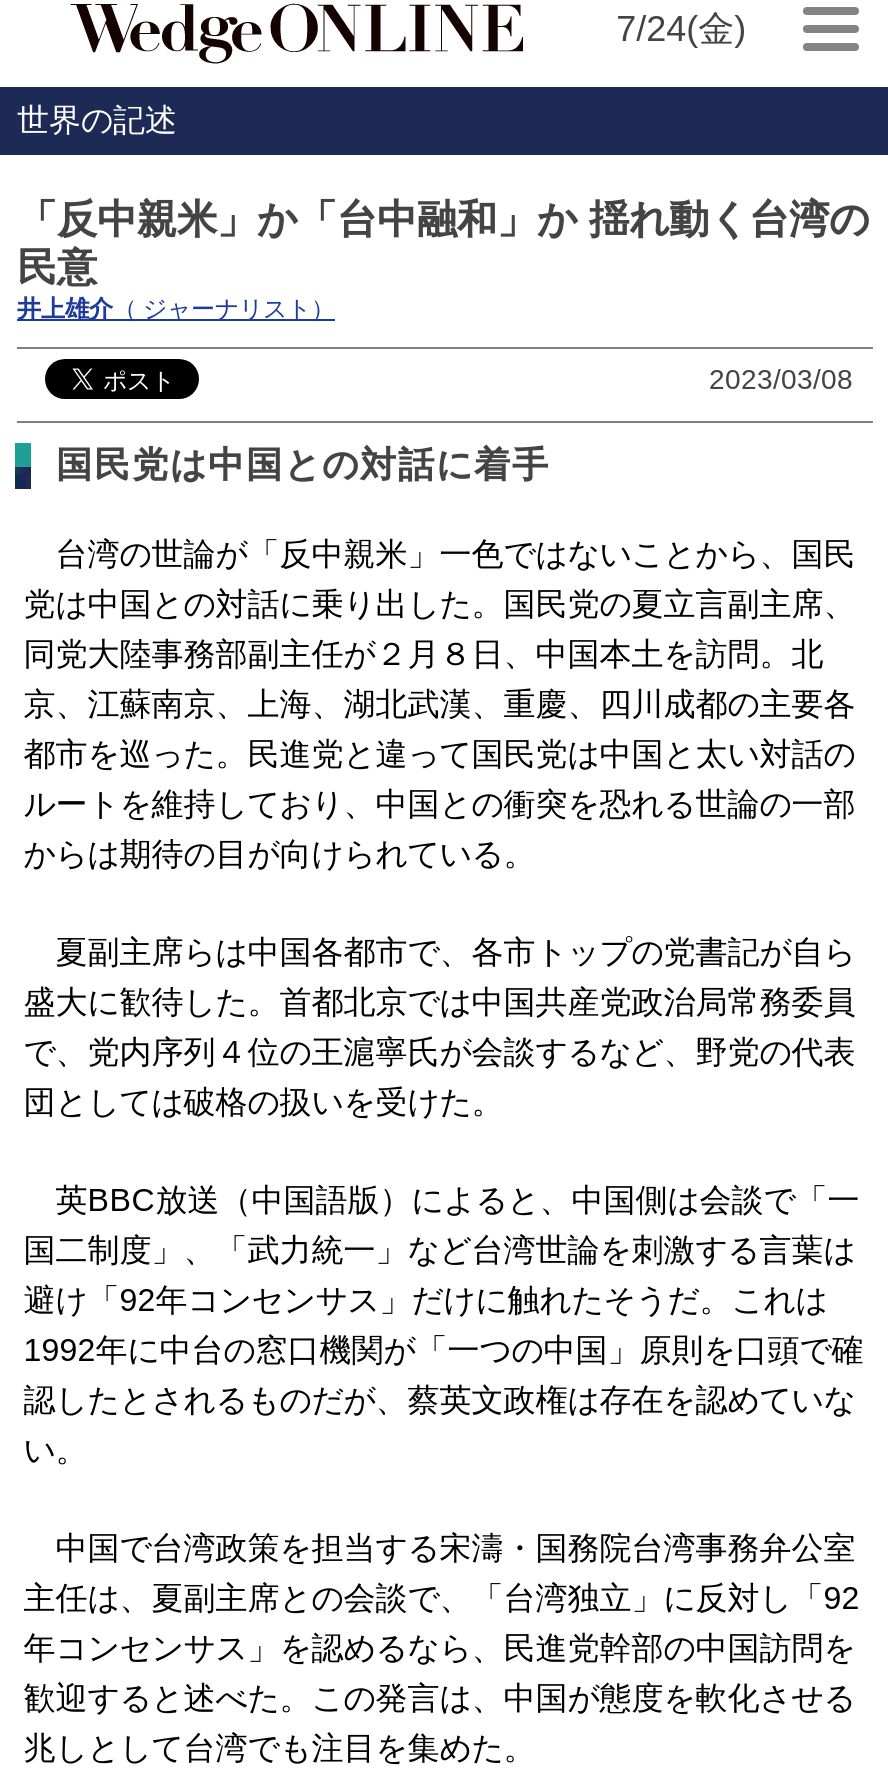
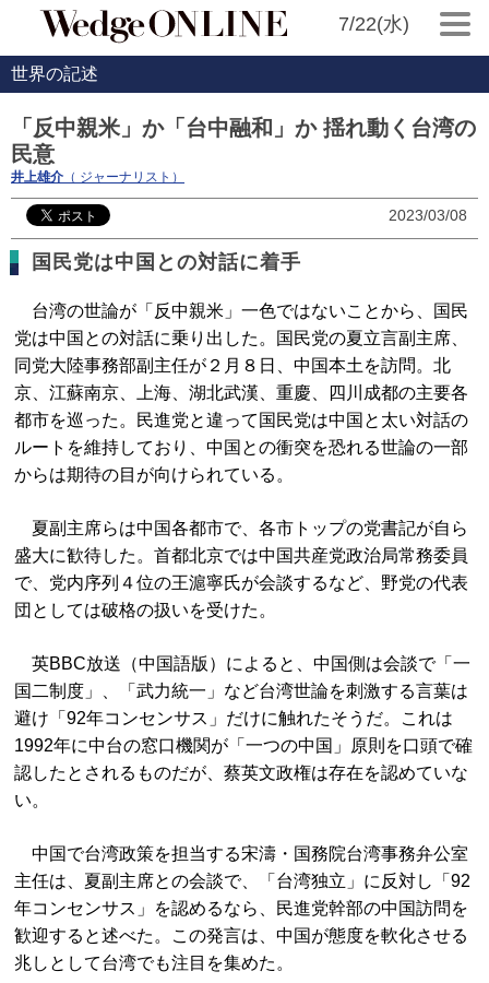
- 7/24(金)
+ 7/22(水)
